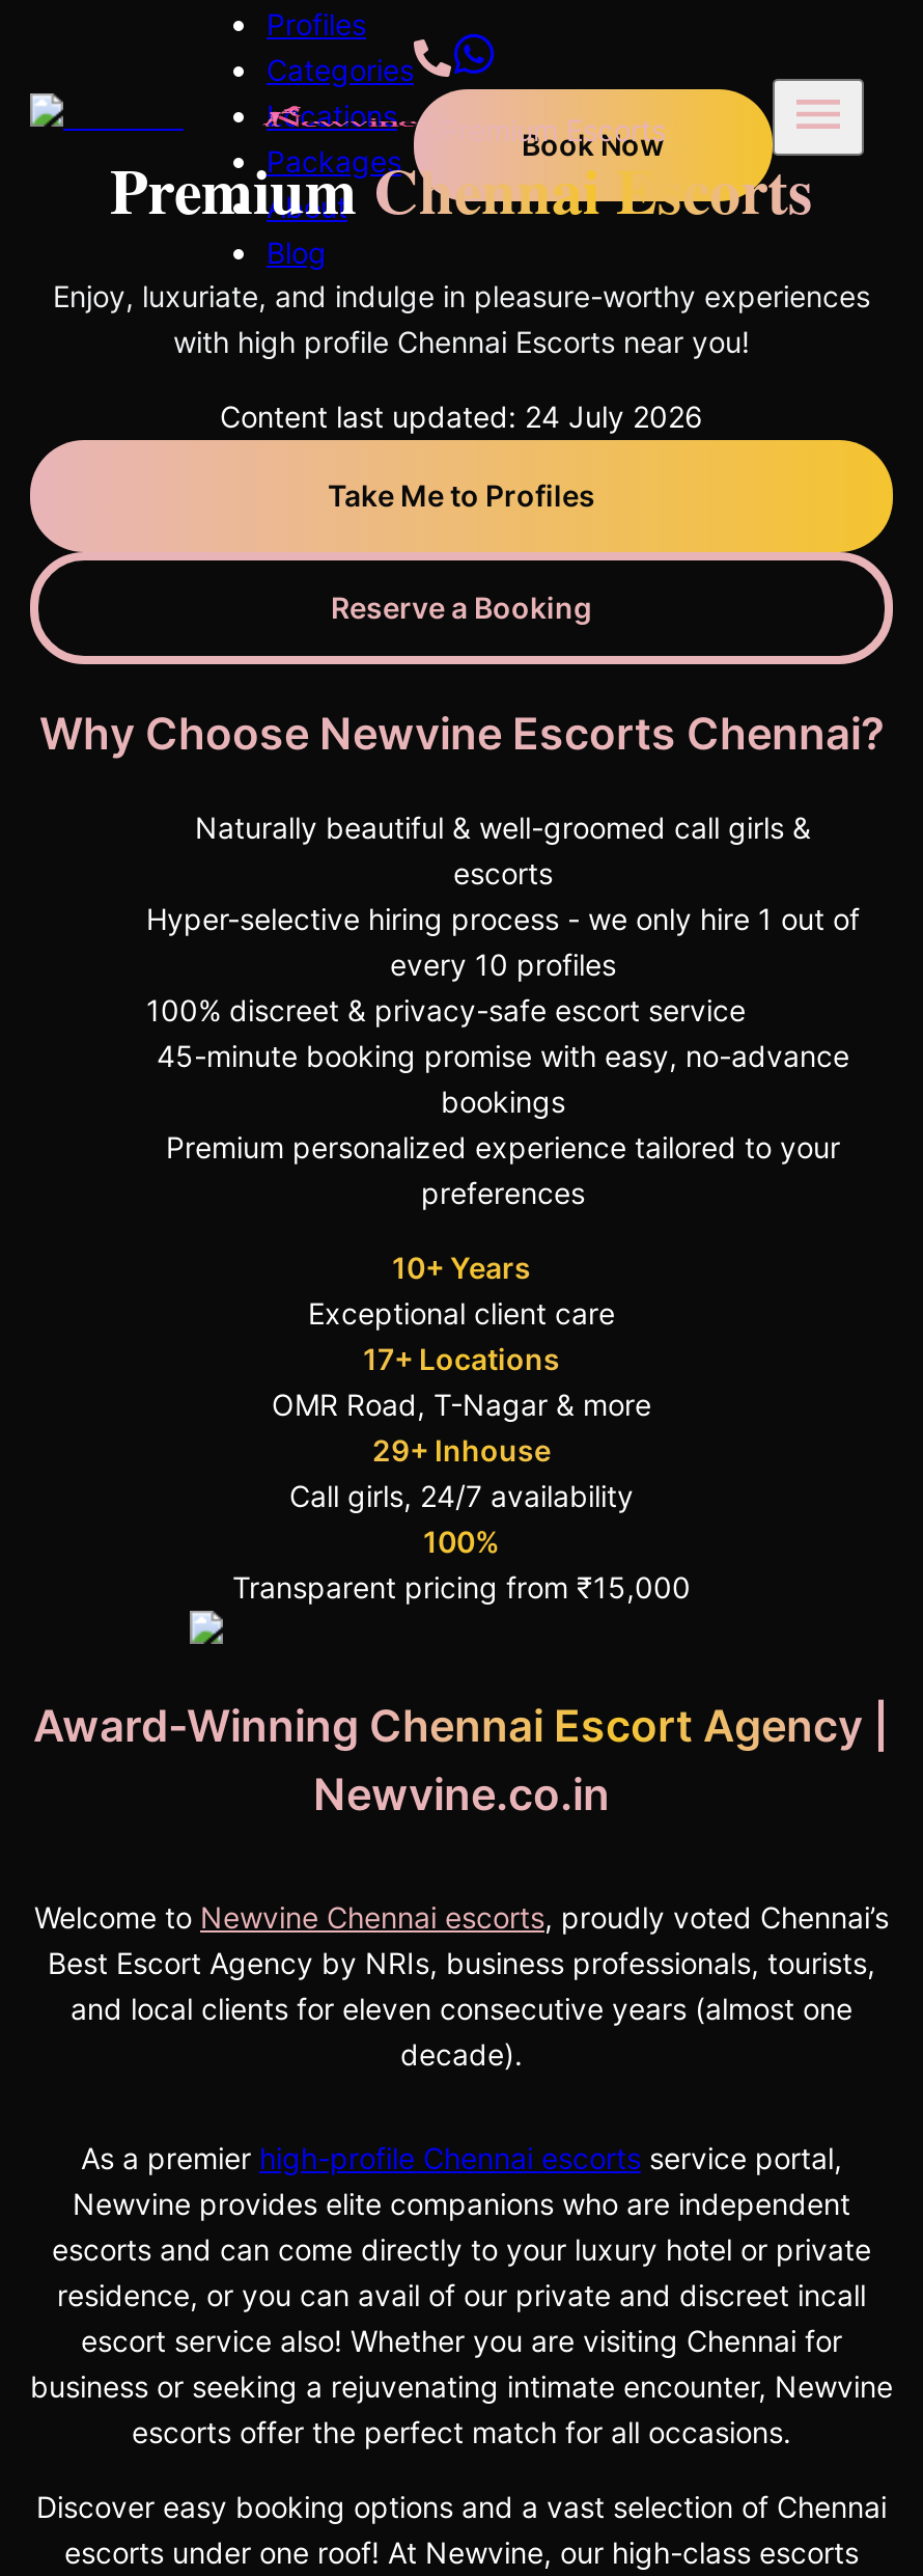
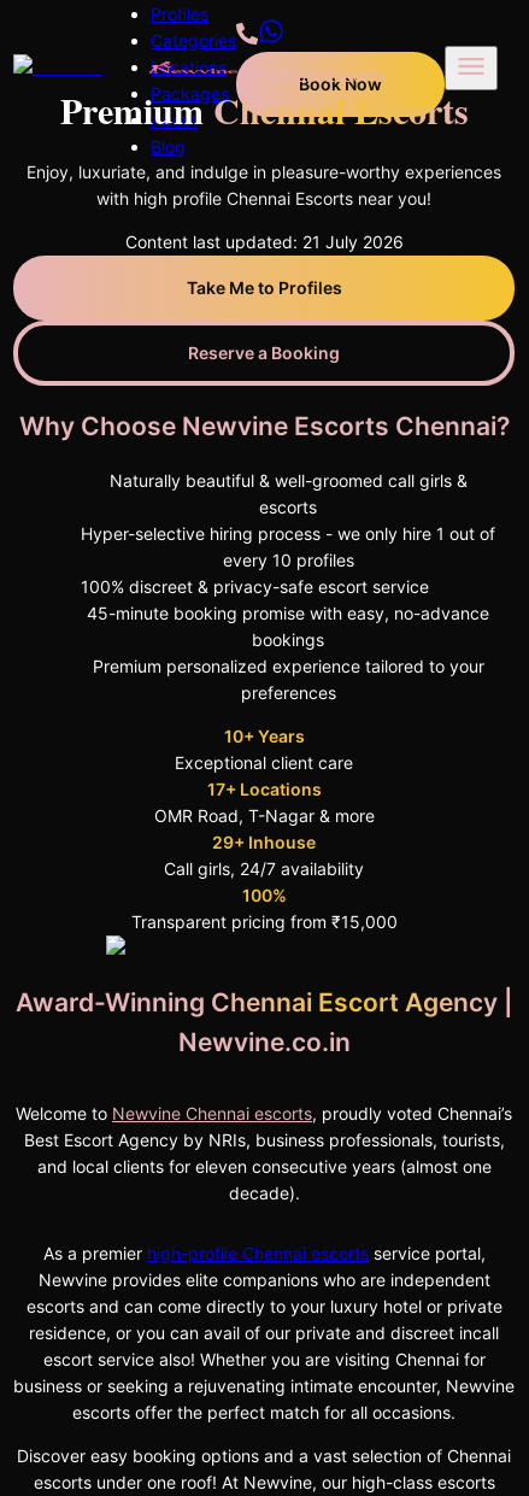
- Content last updated: 24 July 2026
+ Content last updated: 21 July 2026
